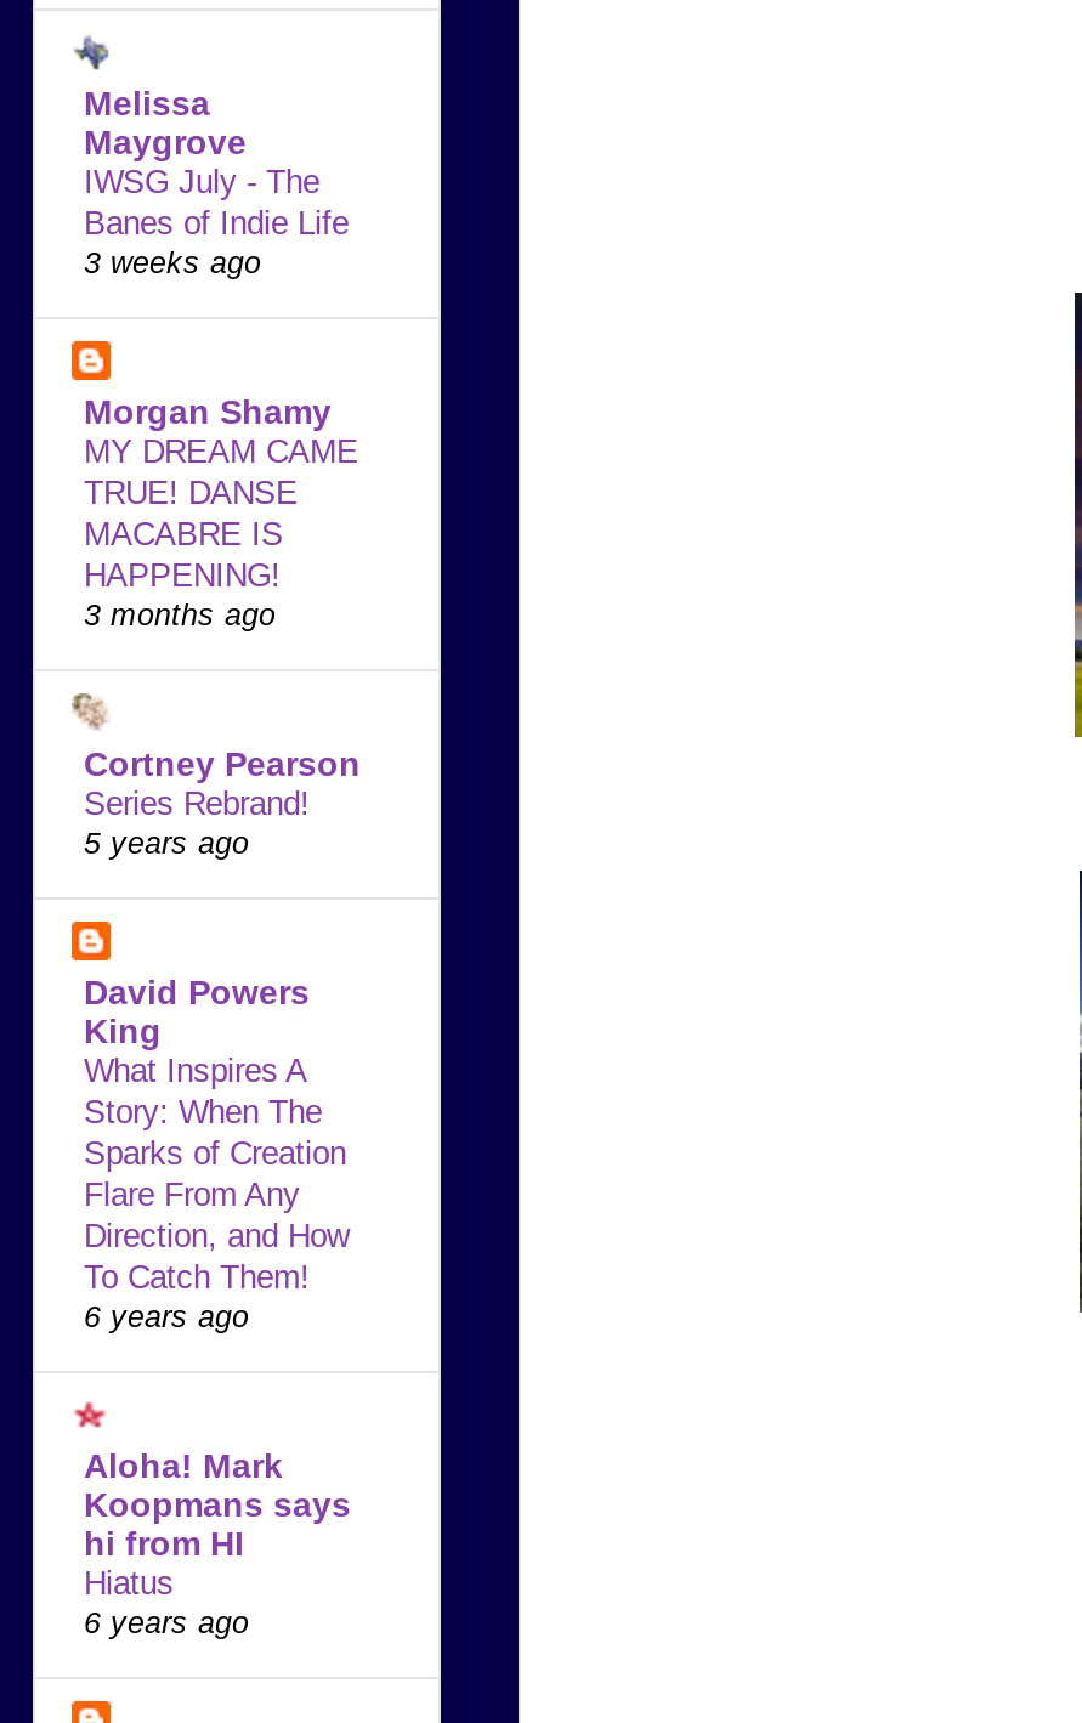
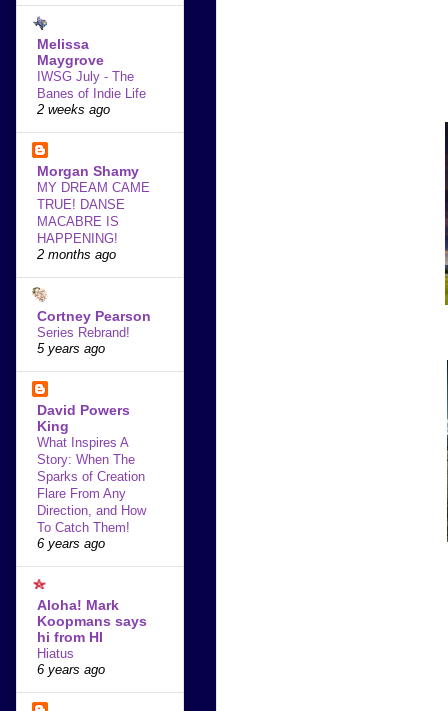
- 3 weeks ago
+ 2 weeks ago

- 3 months ago
+ 2 months ago
